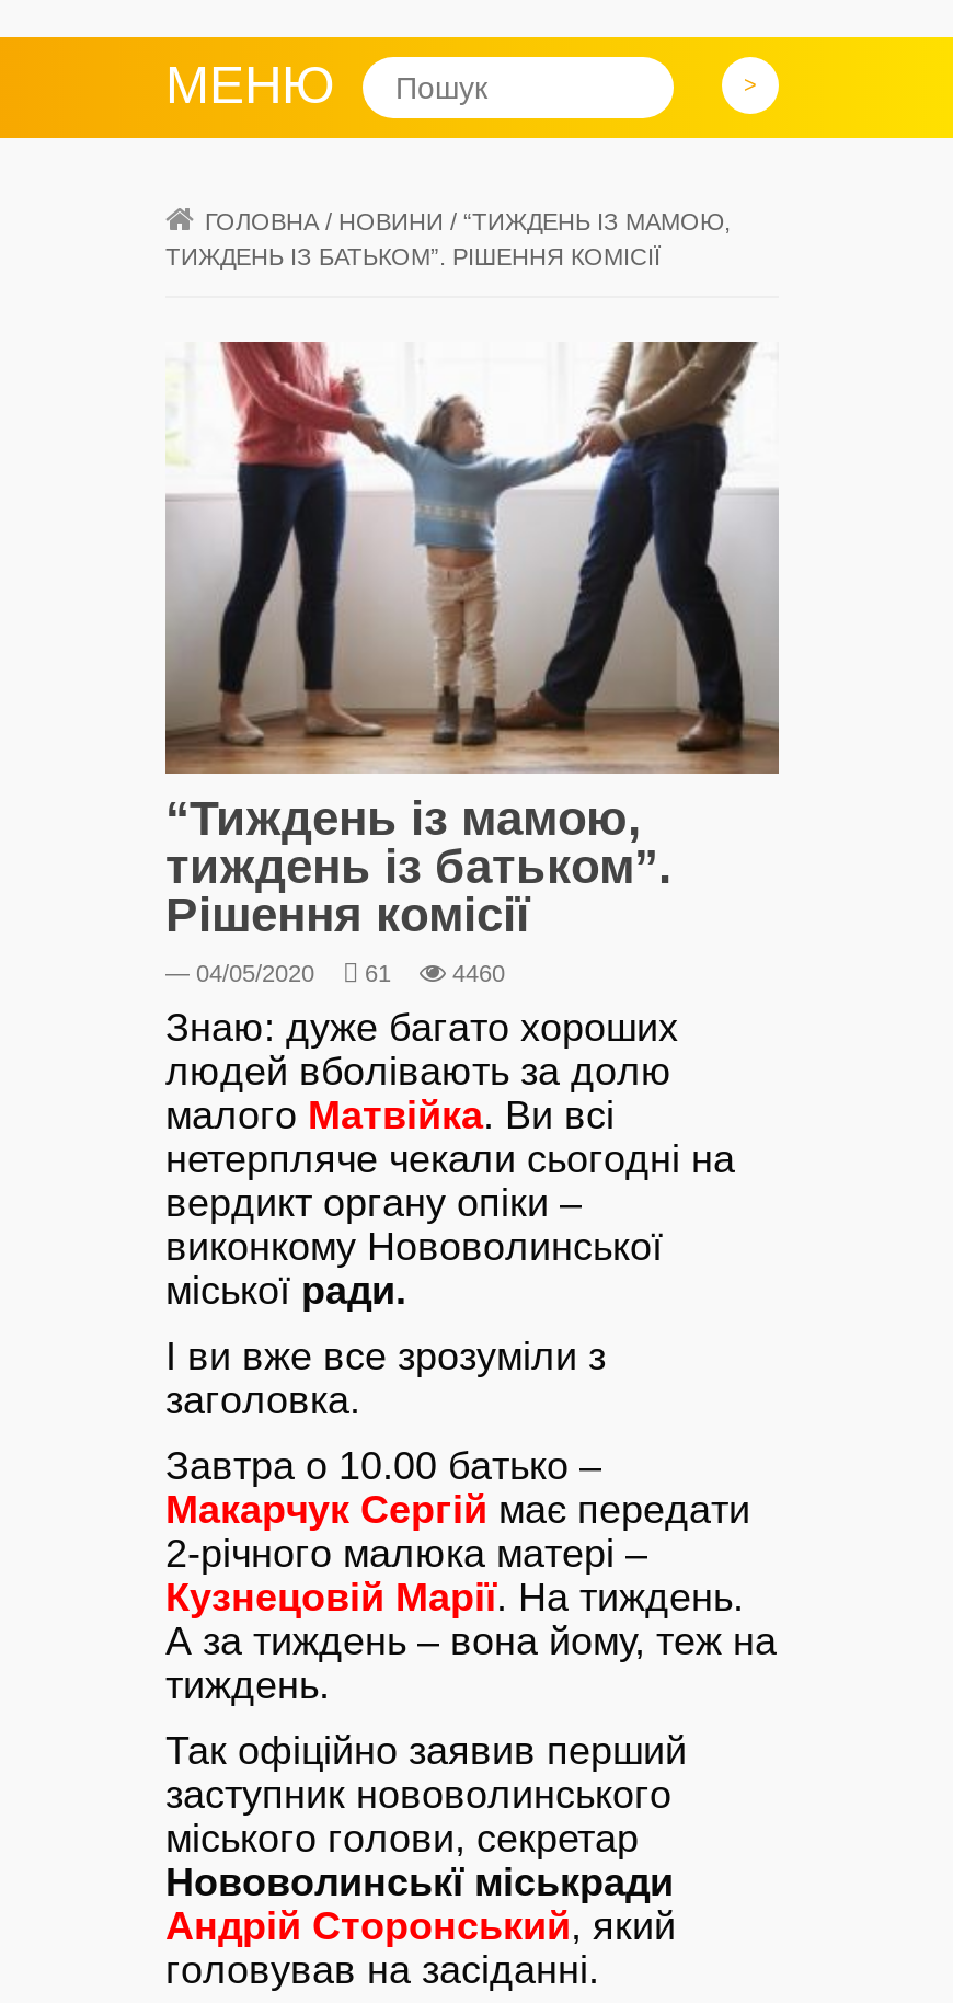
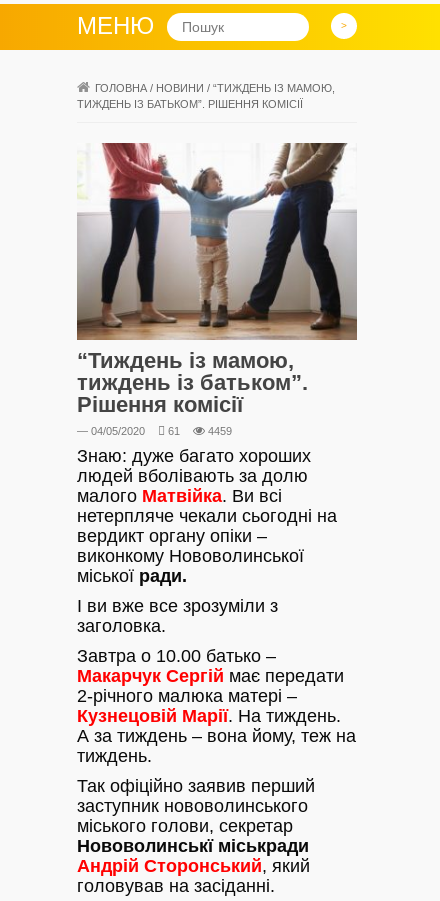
- 4460
+ 4459
